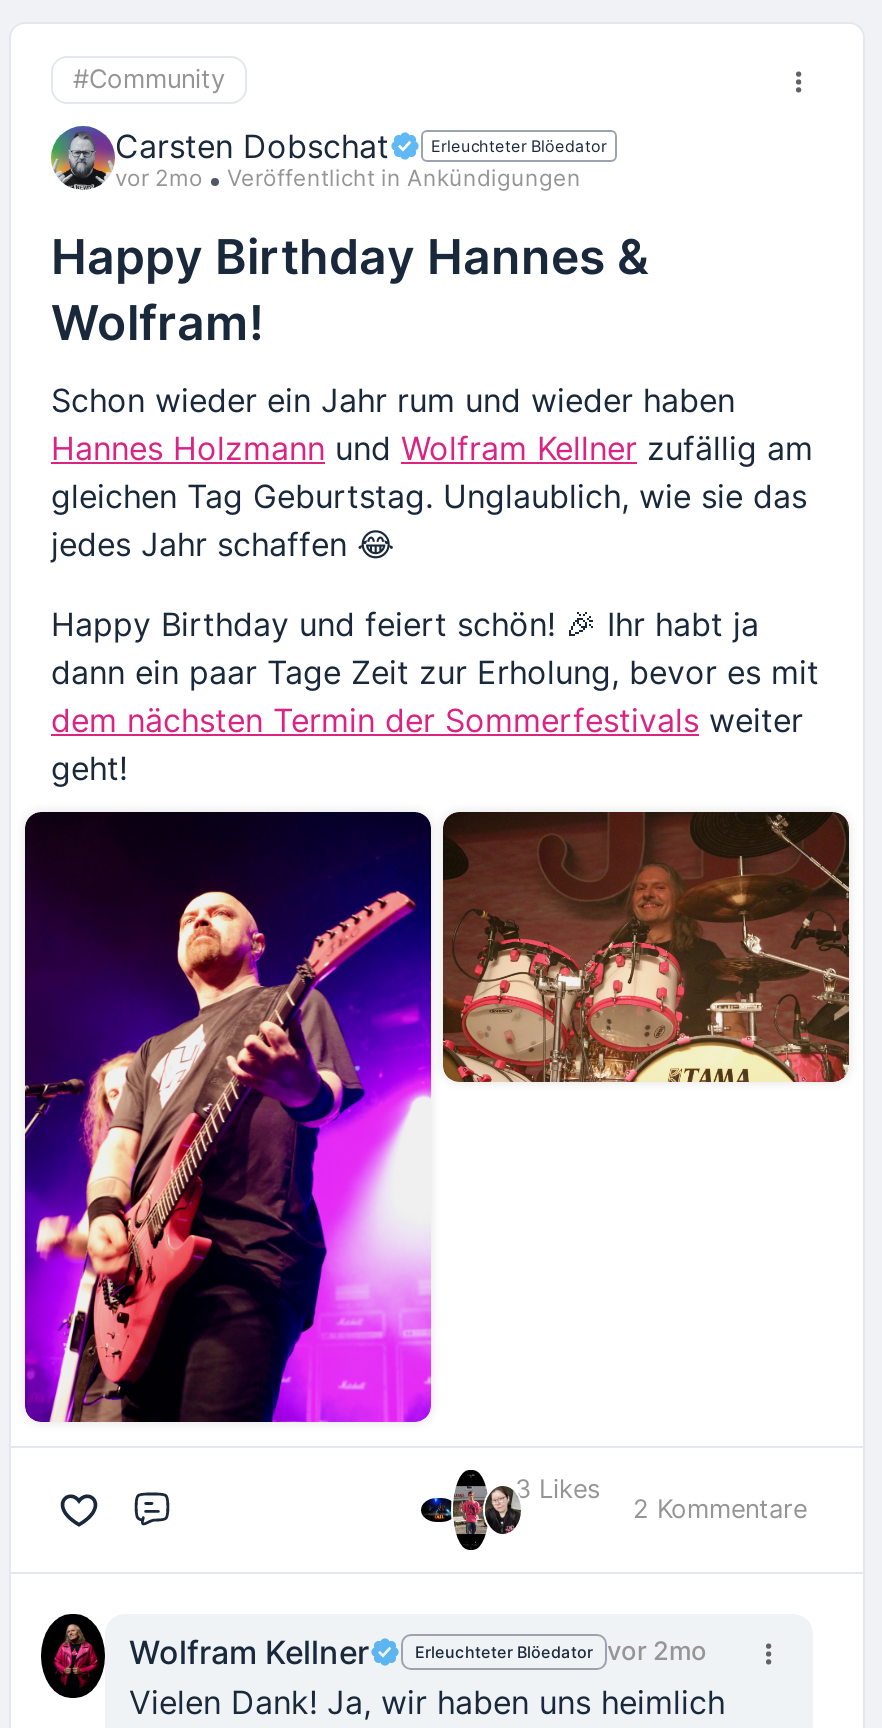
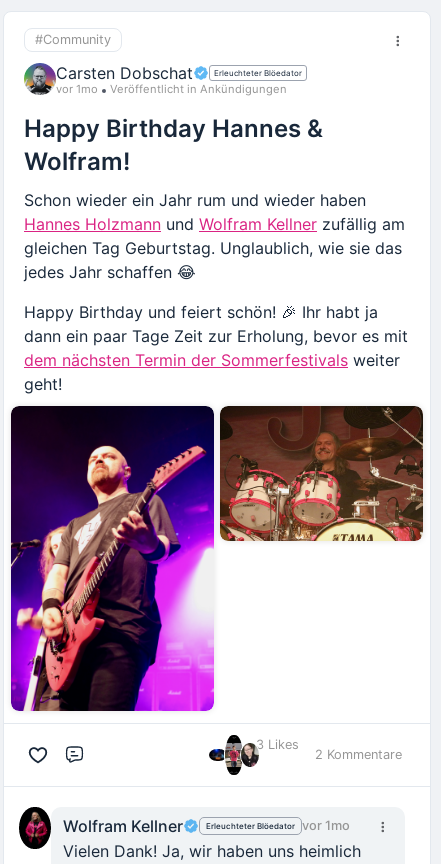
- vor 2mo Veröffentlicht in Ankündigungen
+ vor 1mo Veröffentlicht in Ankündigungen

- Erleuchteter Blöedator vor 2mo
+ Erleuchteter Blöedator vor 1mo
